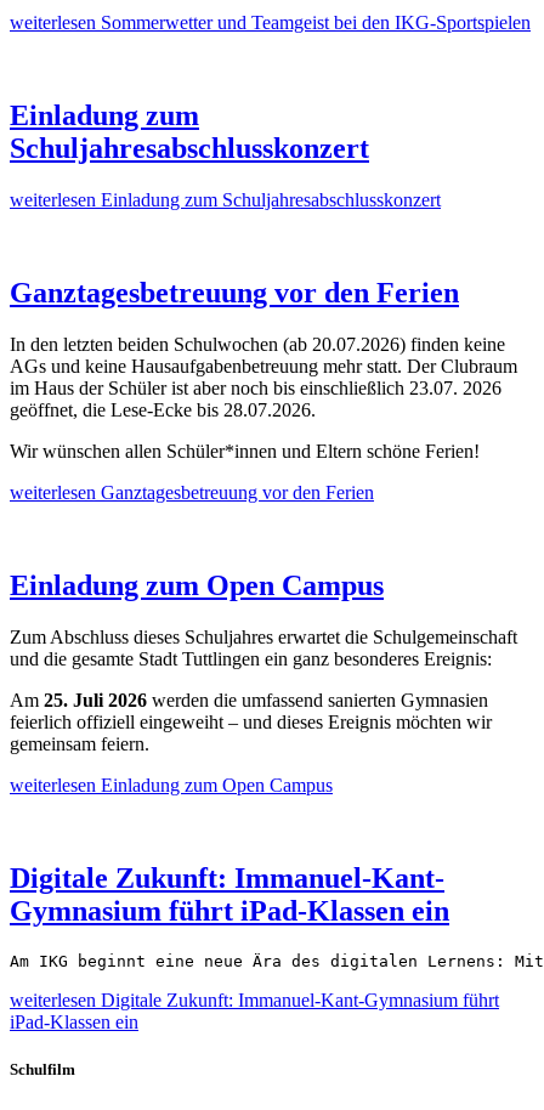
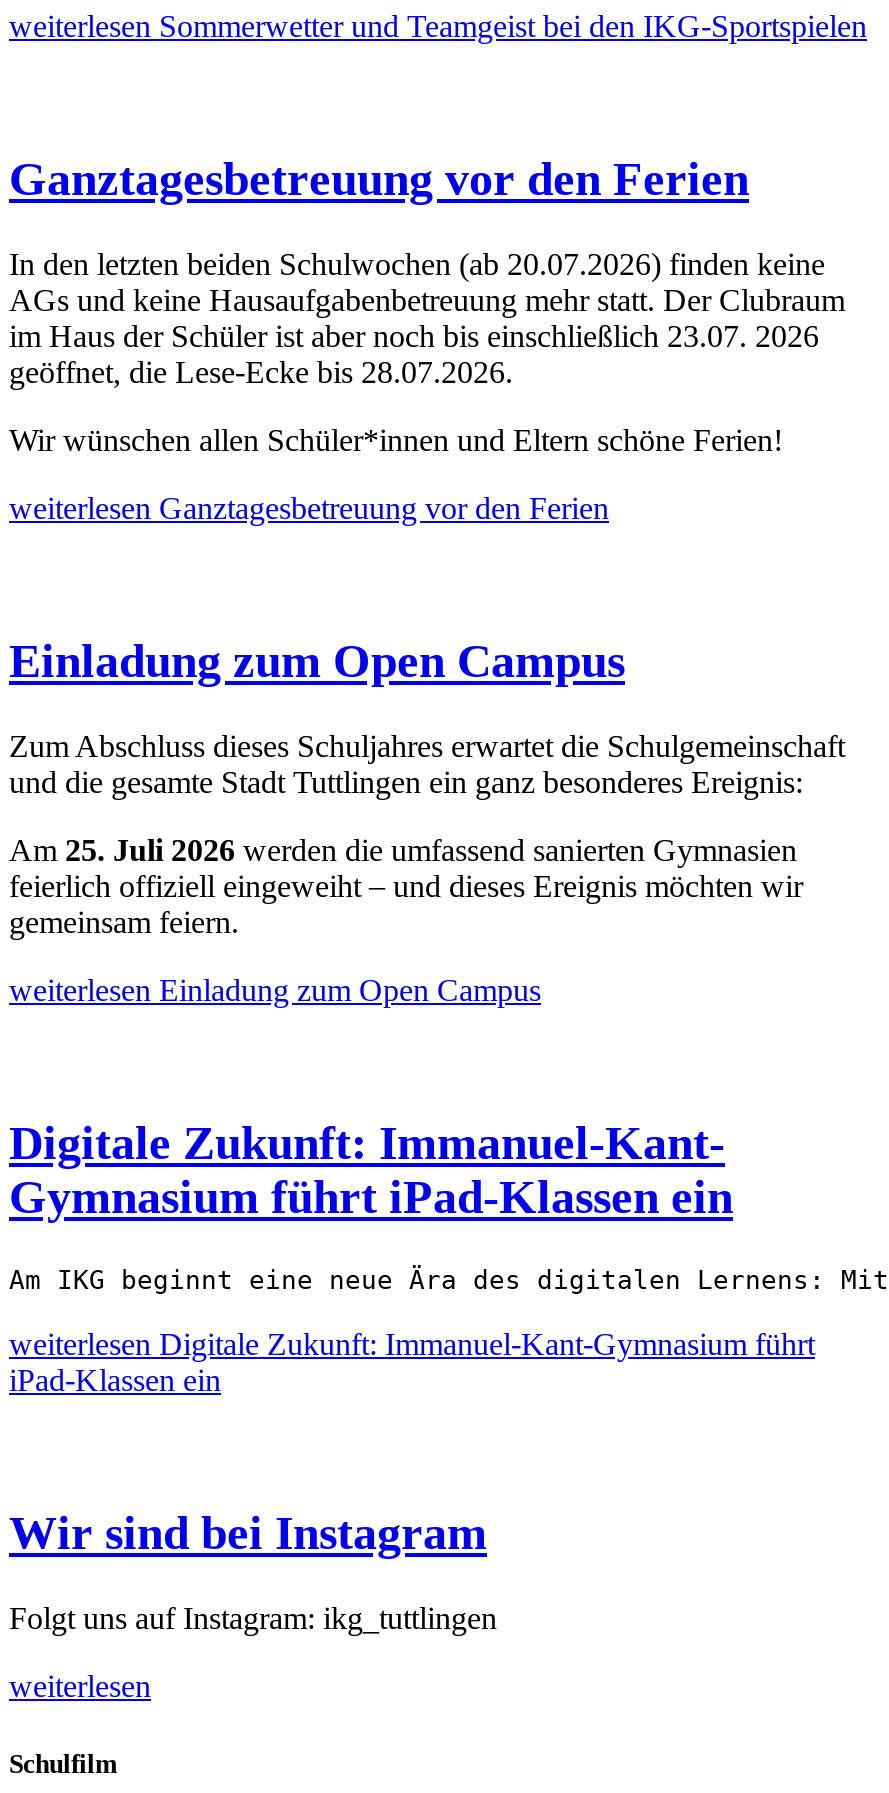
- Einladung zum
- Schuljahresabschlusskonzert
- weiterlesen Einladung zum Schuljahresabschlusskonzert

moved up: Ganztagesbetreuung vor den Ferien | In den letzten beiden Schulwochen (ab 20.07.2026) finden keine | AGs und keine Hausaufgabenbetreuung mehr statt. Der Clubraum | ... | weiterlesen Digitale Zukunft: Immanuel-Kant-Gymnasium führt | iPad-Klassen ein

+ Wir sind bei Instagram
+ Folgt uns auf Instagram: ikg_tuttlingen
+ weiterlesen
